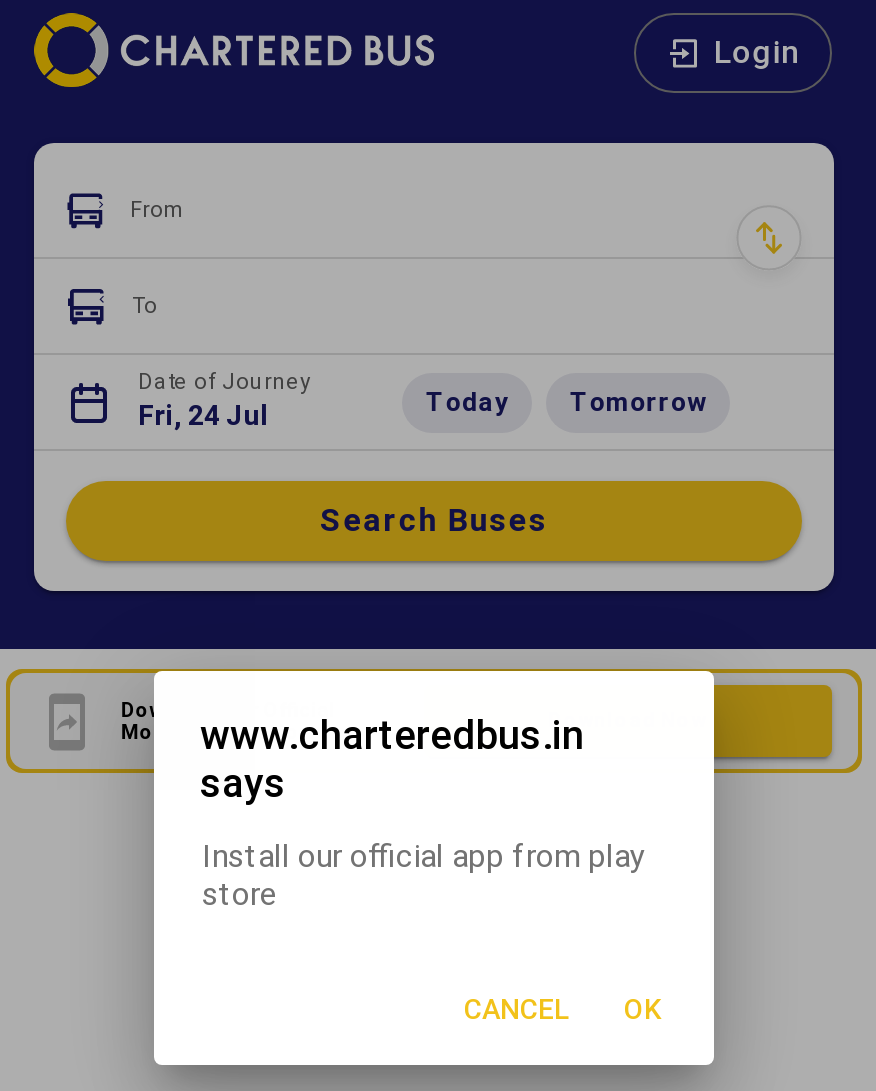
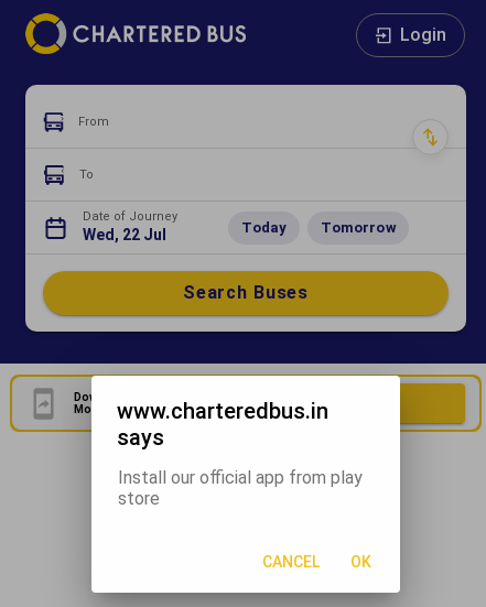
- Fri, 24 Jul
+ Wed, 22 Jul
